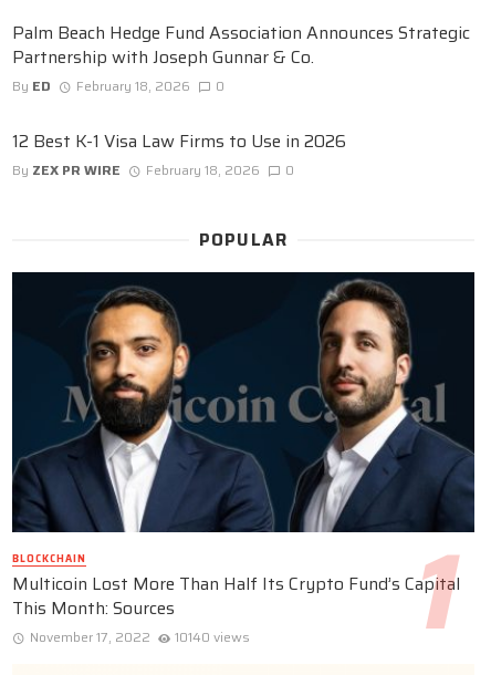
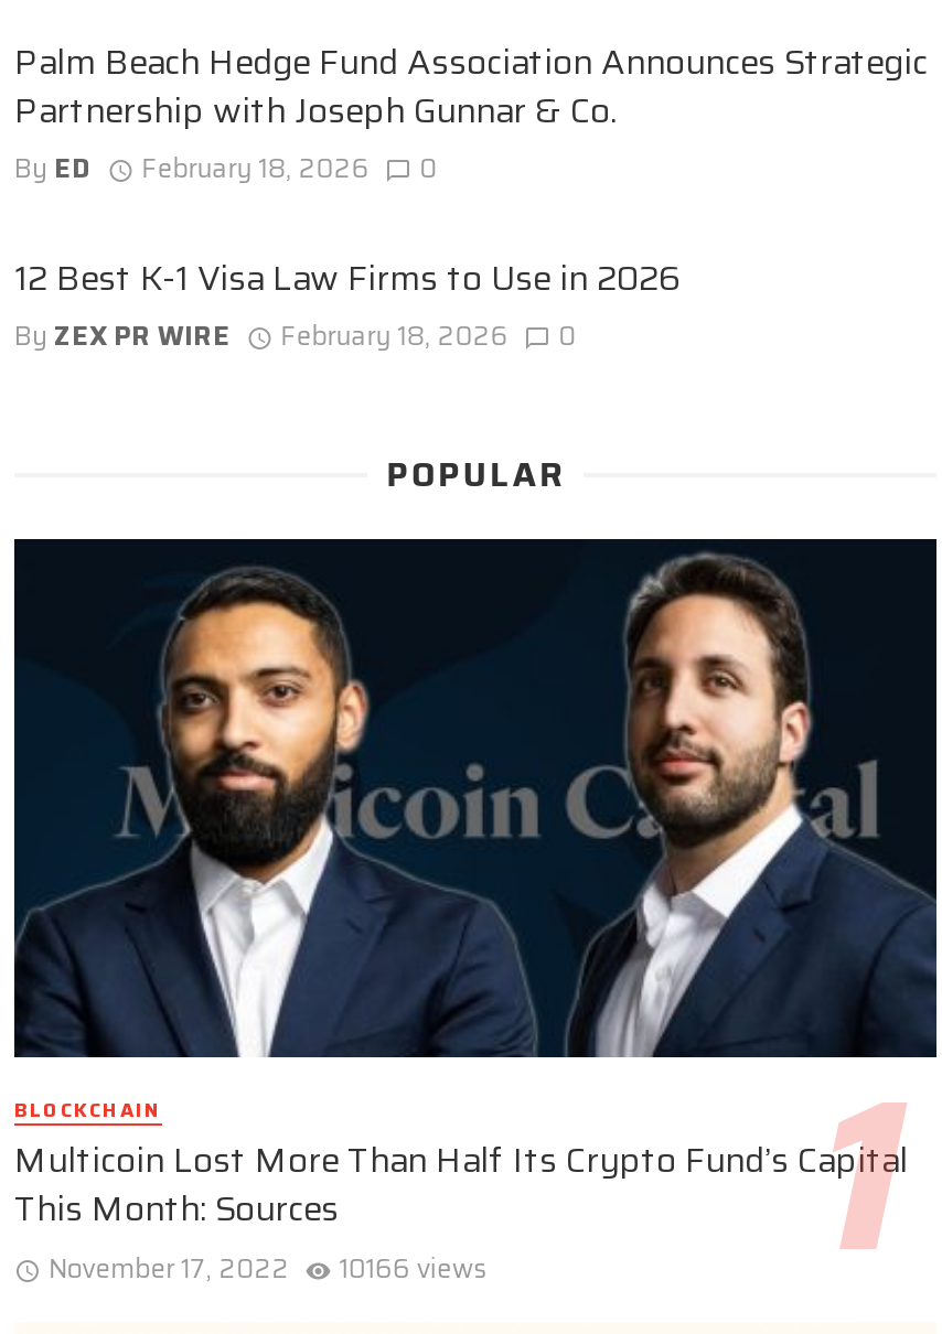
- November 17, 2022 10140 views
+ November 17, 2022 10166 views
